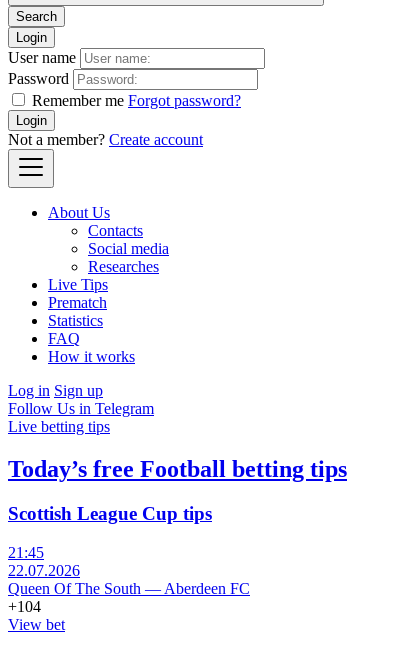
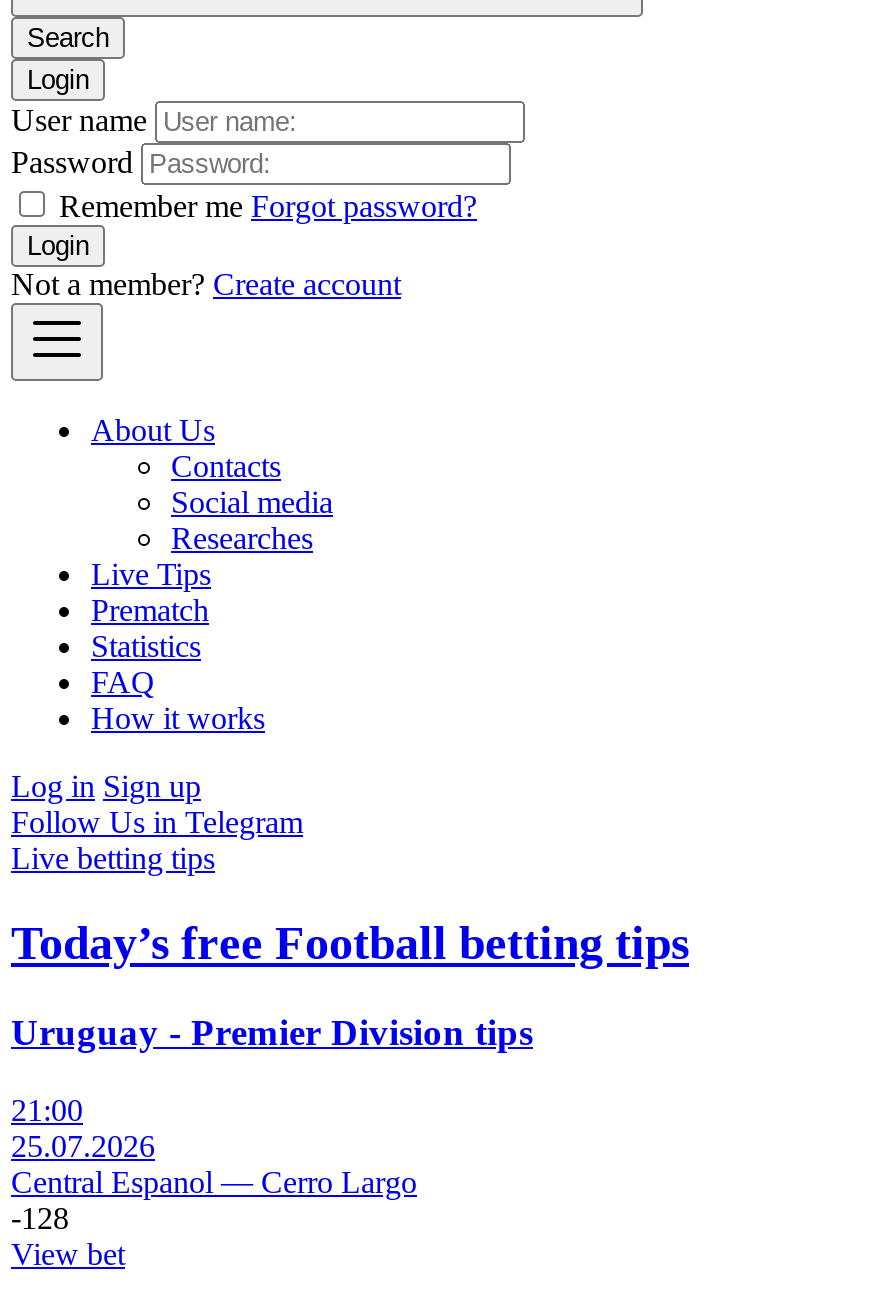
- Scottish League Cup tips
+ Uruguay - Premier Division tips

- 21:45
- 22.07.2026
- Queen Of The South — Aberdeen FC
- +104
+ 21:00
+ 25.07.2026
+ Central Espanol — Cerro Largo
+ -128
